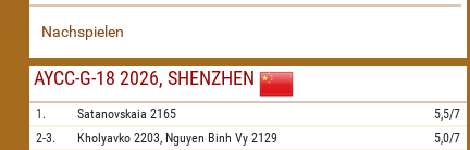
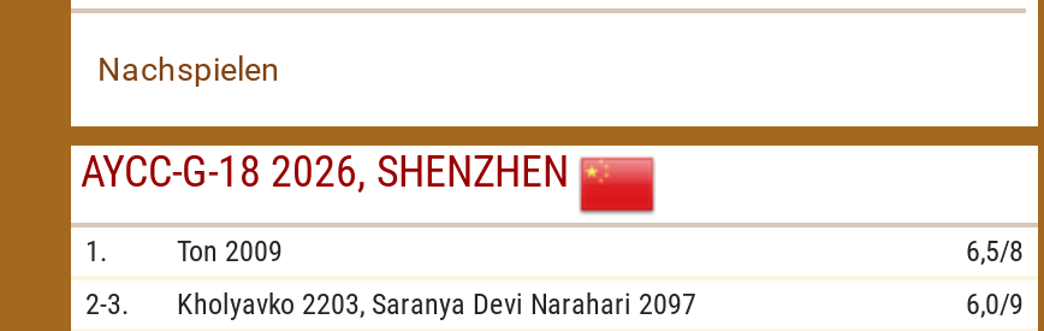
- Satanovskaia 2165
- 5,5/7
+ Ton 2009
+ 6,5/8

- Kholyavko 2203, Nguyen Binh Vy 2129
+ Kholyavko 2203, Saranya Devi Narahari 2097

- 5,0/7
+ 6,0/9
